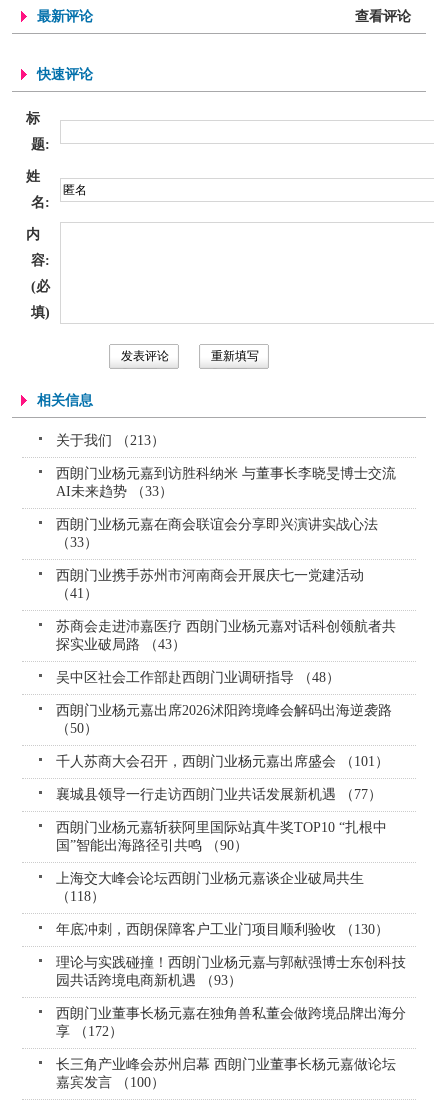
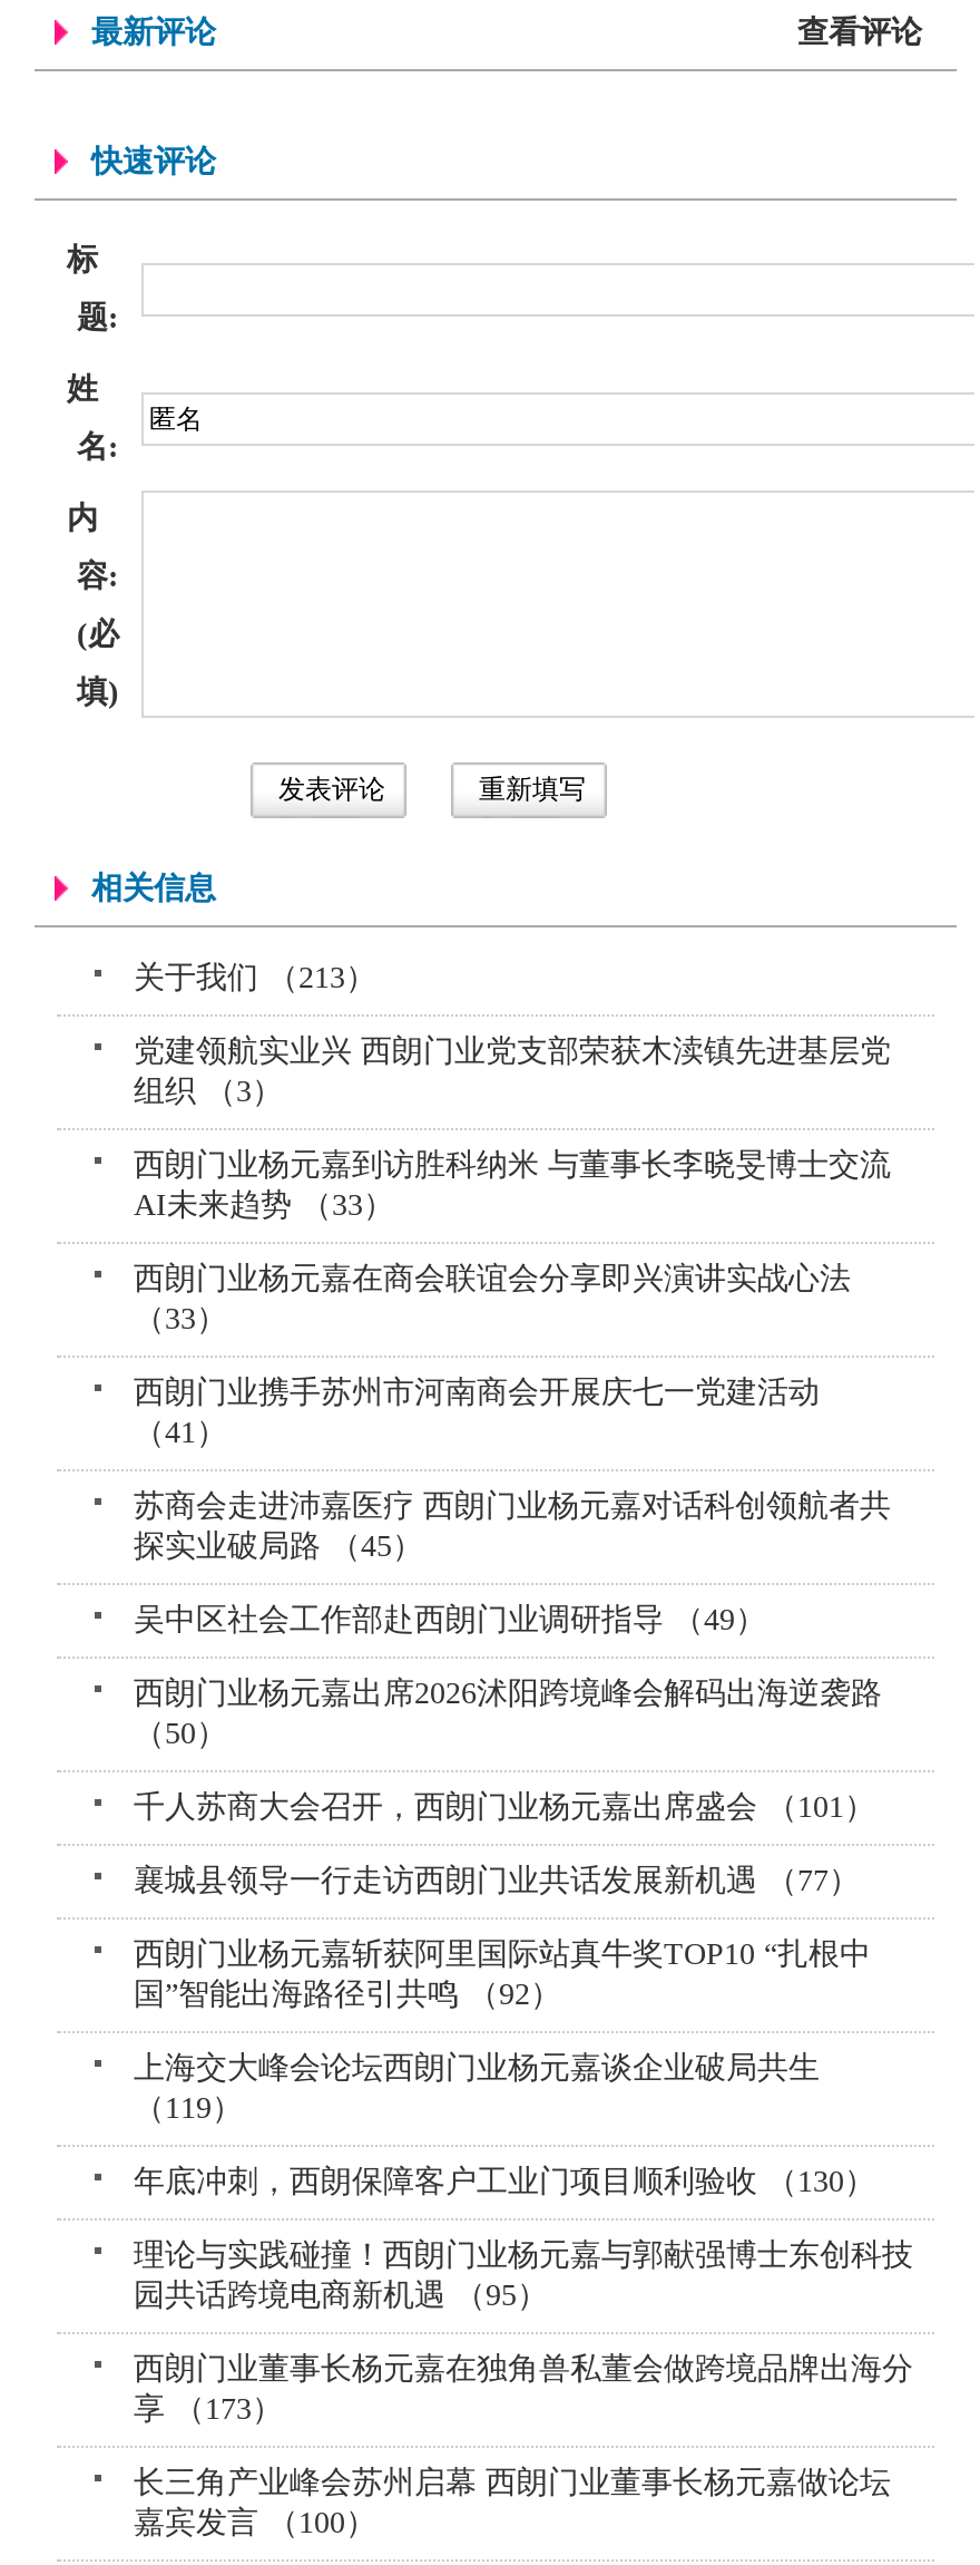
+ 党建领航实业兴 西朗门业党支部荣获木渎镇先进基层党
+ 组织 （3）

- 探实业破局路 （43）
+ 探实业破局路 （45）

- 吴中区社会工作部赴西朗门业调研指导 （48）
+ 吴中区社会工作部赴西朗门业调研指导 （49）

- 国”智能出海路径引共鸣 （90）
+ 国”智能出海路径引共鸣 （92）

- （118）
+ （119）

- 园共话跨境电商新机遇 （93）
+ 园共话跨境电商新机遇 （95）

- 享 （172）
+ 享 （173）
